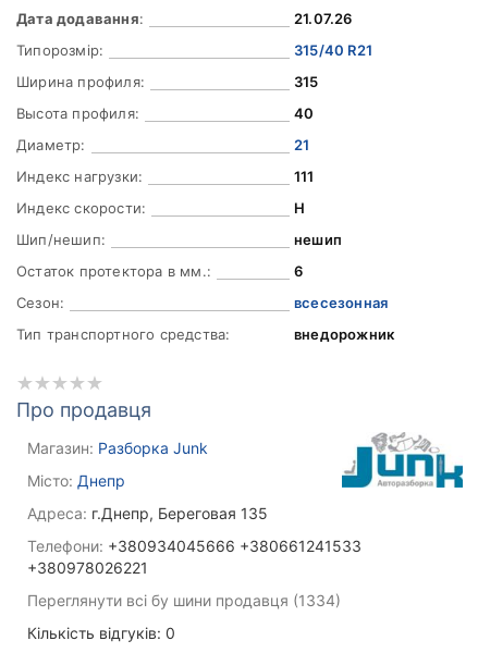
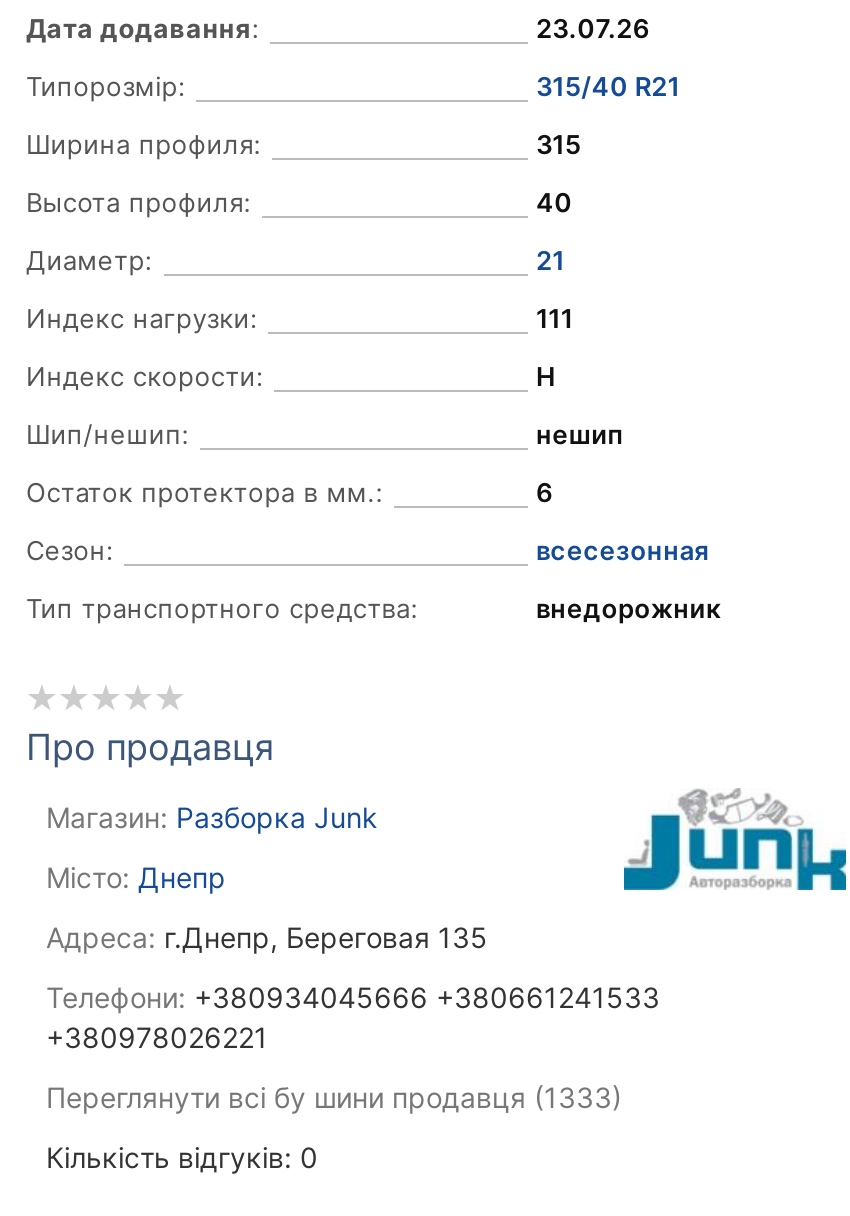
- 21.07.26
+ 23.07.26

- Переглянути всі бу шини продавця (1334)
+ Переглянути всі бу шини продавця (1333)
